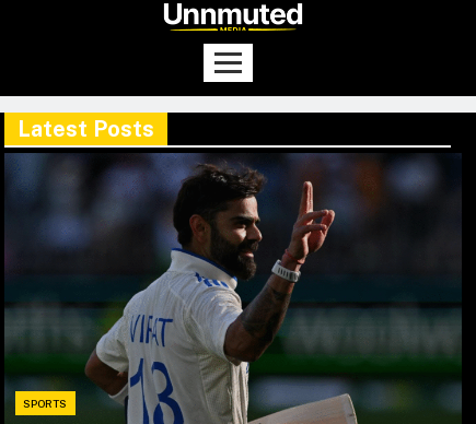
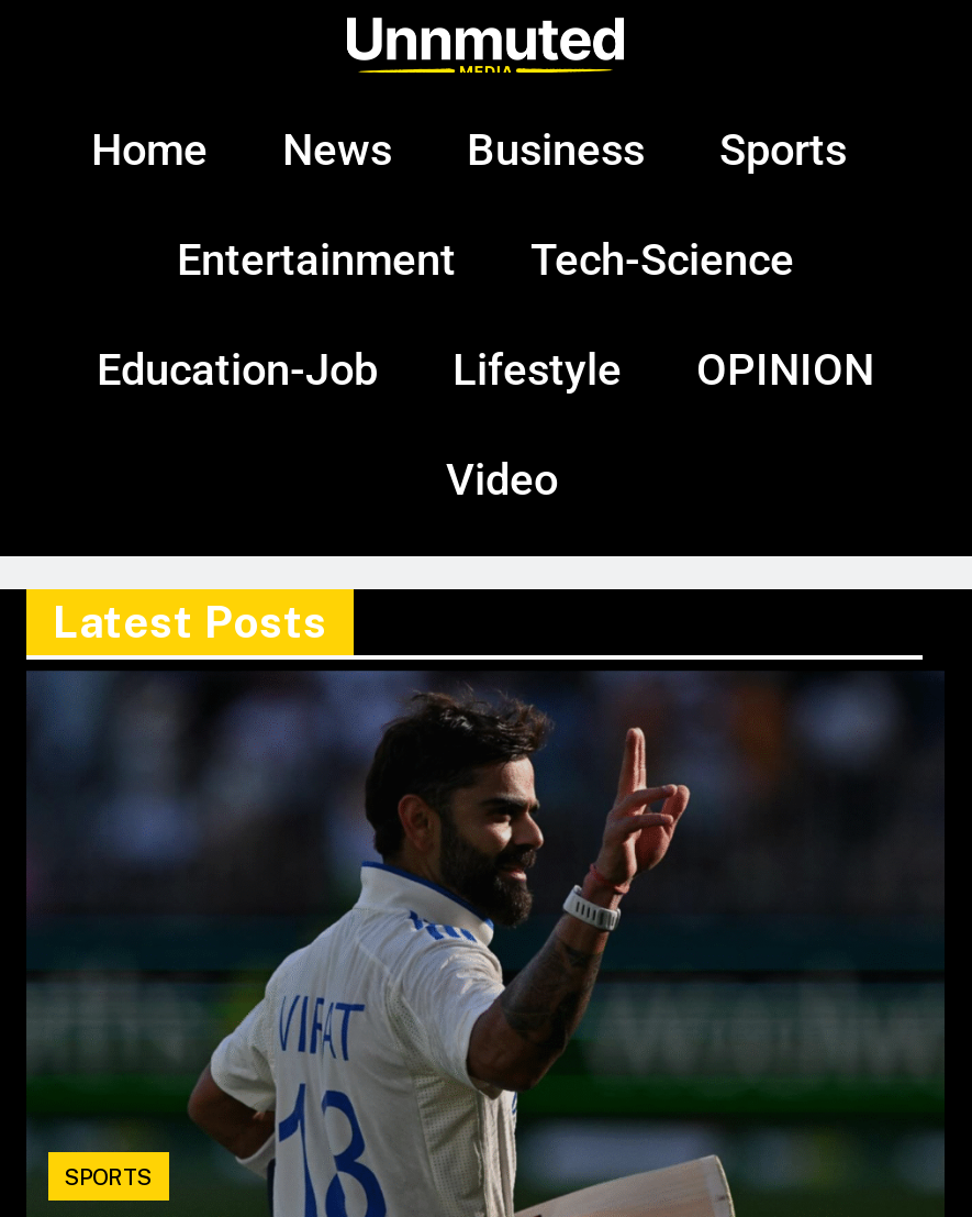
+ Home
+ News
+ Business
+ Sports
+ Entertainment
+ Tech-Science
+ Education-Job
+ Lifestyle
+ OPINION
+ Video
